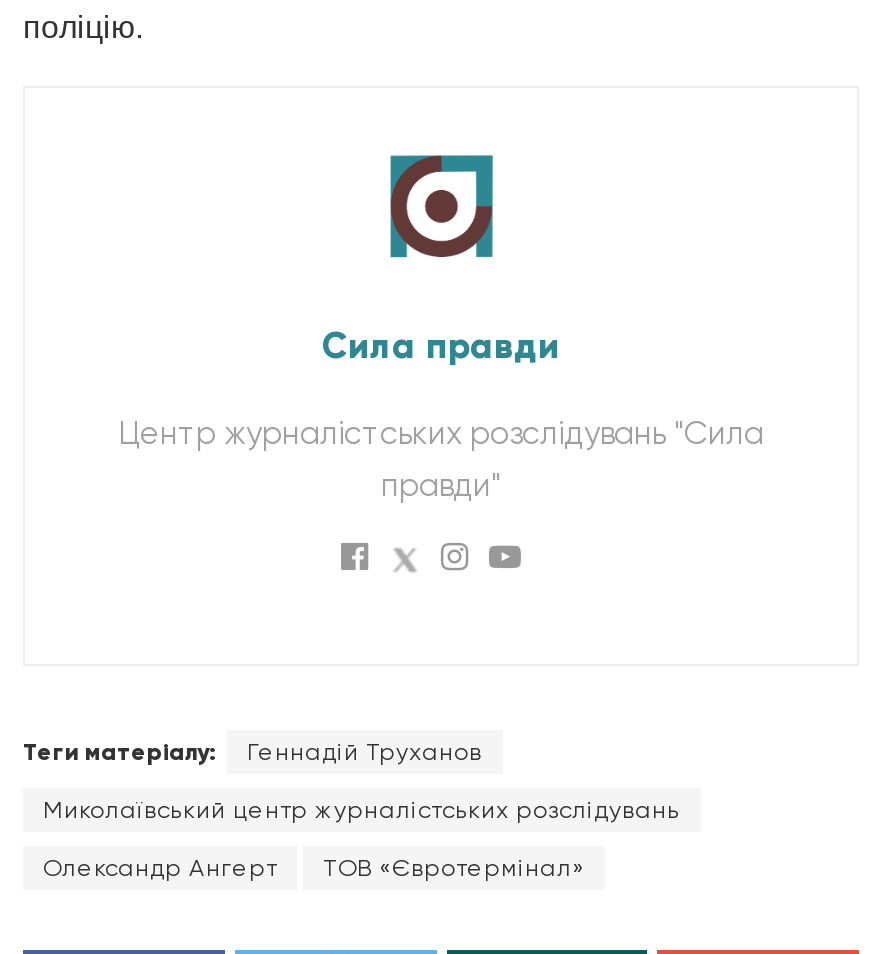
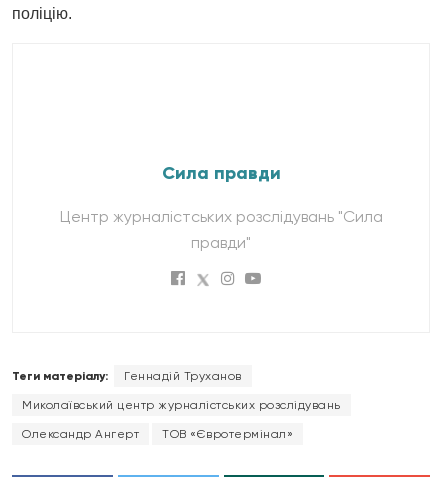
- [image]
